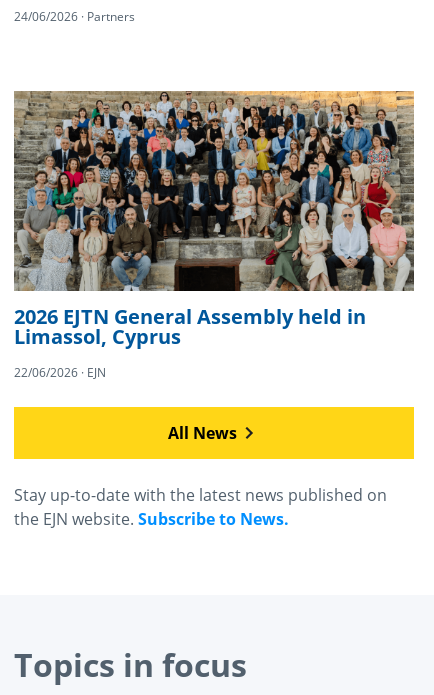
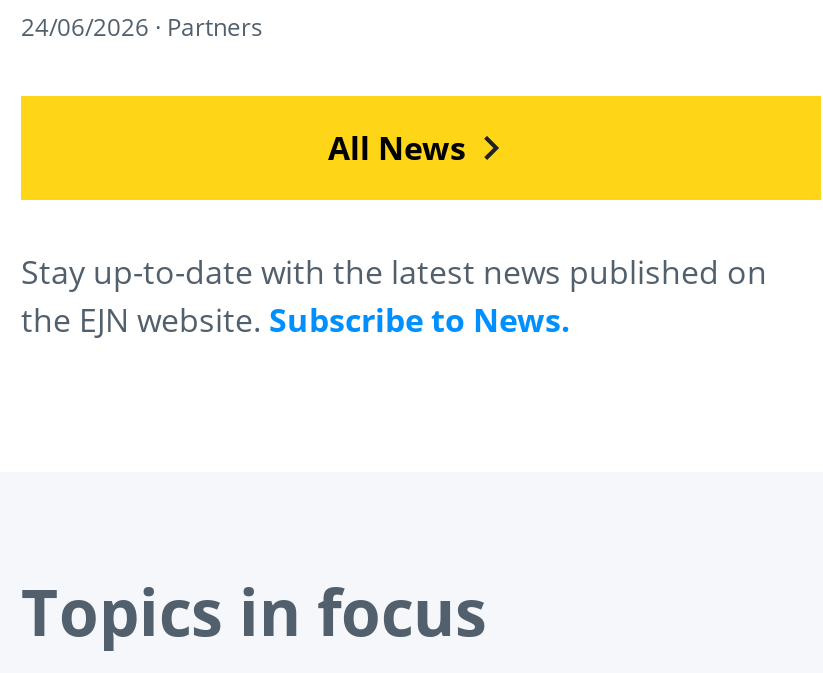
- [image]
- 2026 EJTN General Assembly held in
- Limassol, Cyprus
- 22/06/2026 · EJN
